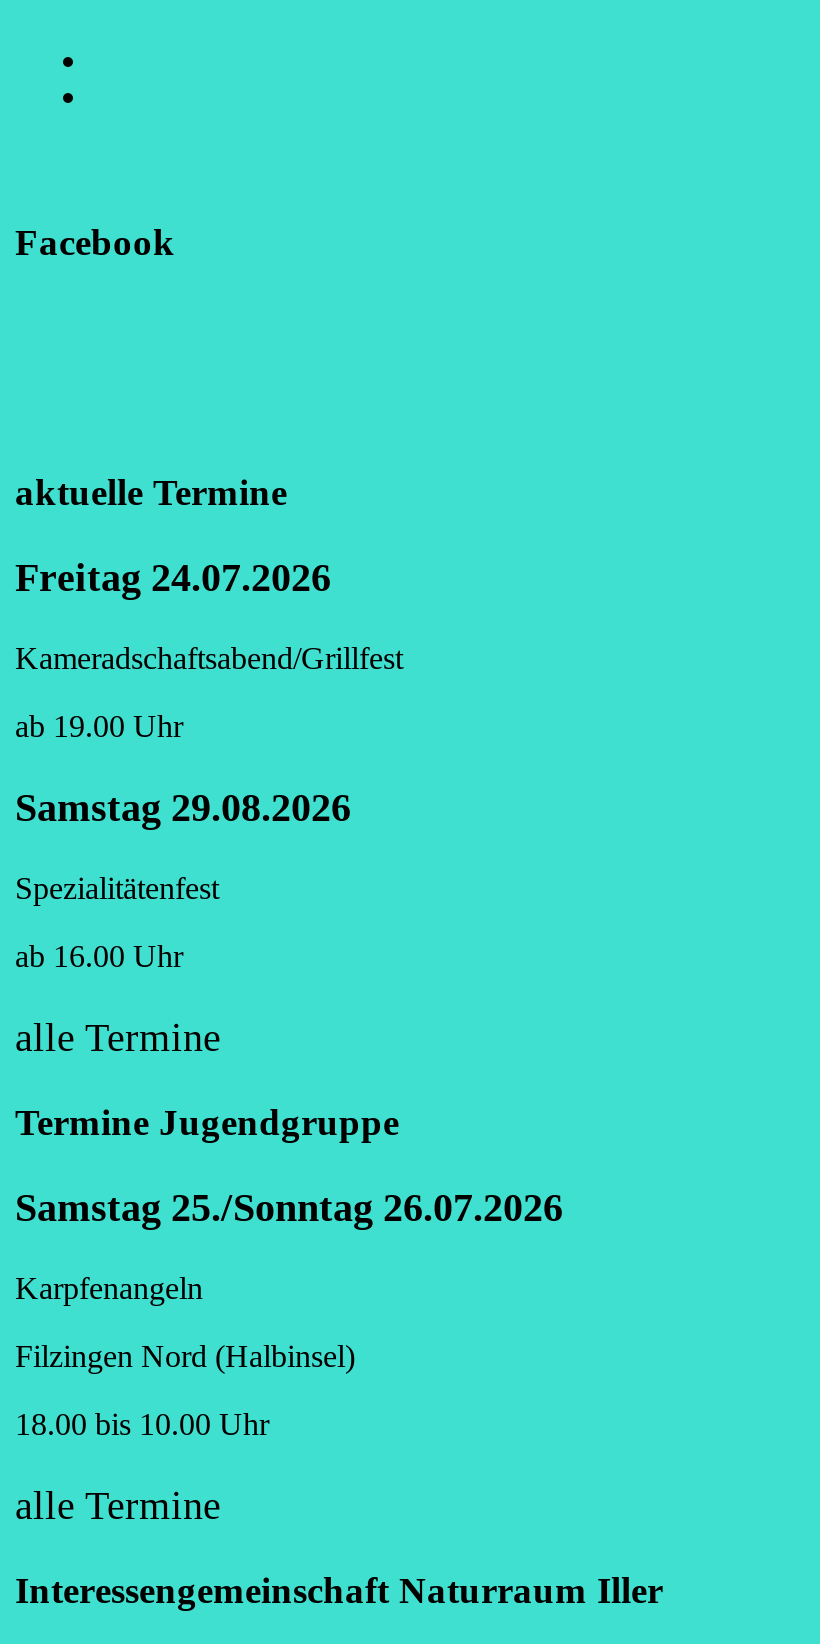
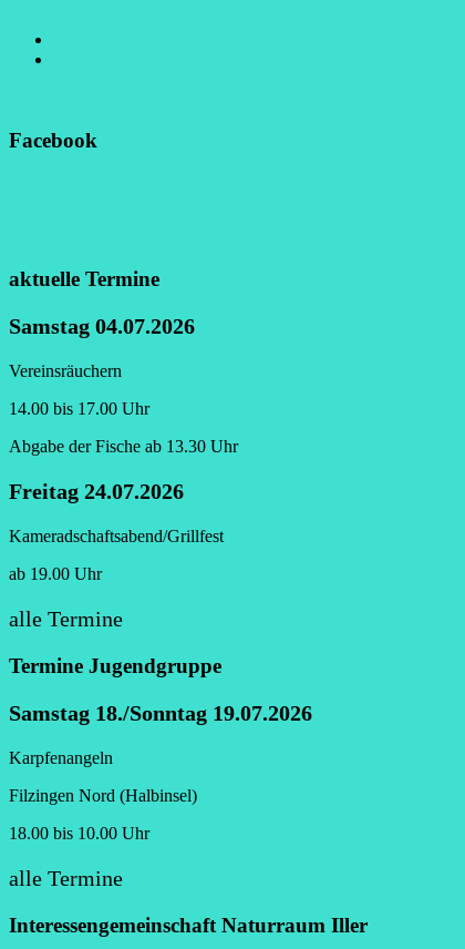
+ Samstag 04.07.2026
+ Vereinsräuchern
+ 14.00 bis 17.00 Uhr
+ Abgabe der Fische ab 13.30 Uhr

moved down: Freitag 24.07.2026 | Kameradschaftsabend/Grillfest | ab 19.00 Uhr

- Samstag 29.08.2026
- Spezialitätenfest
- ab 16.00 Uhr

- Samstag 25./Sonntag 26.07.2026
+ Samstag 18./Sonntag 19.07.2026
